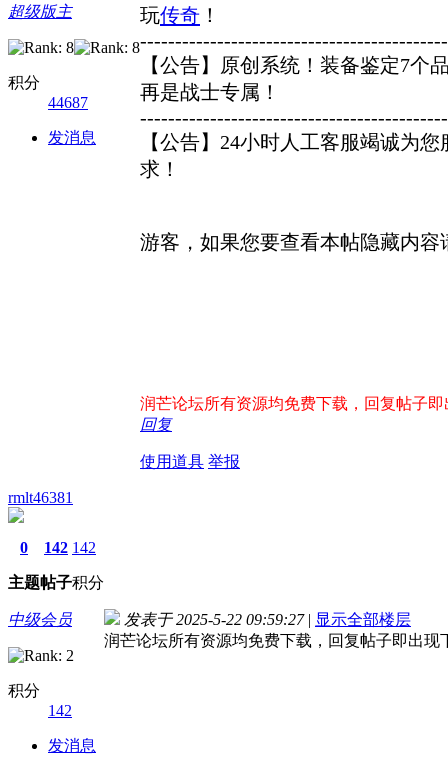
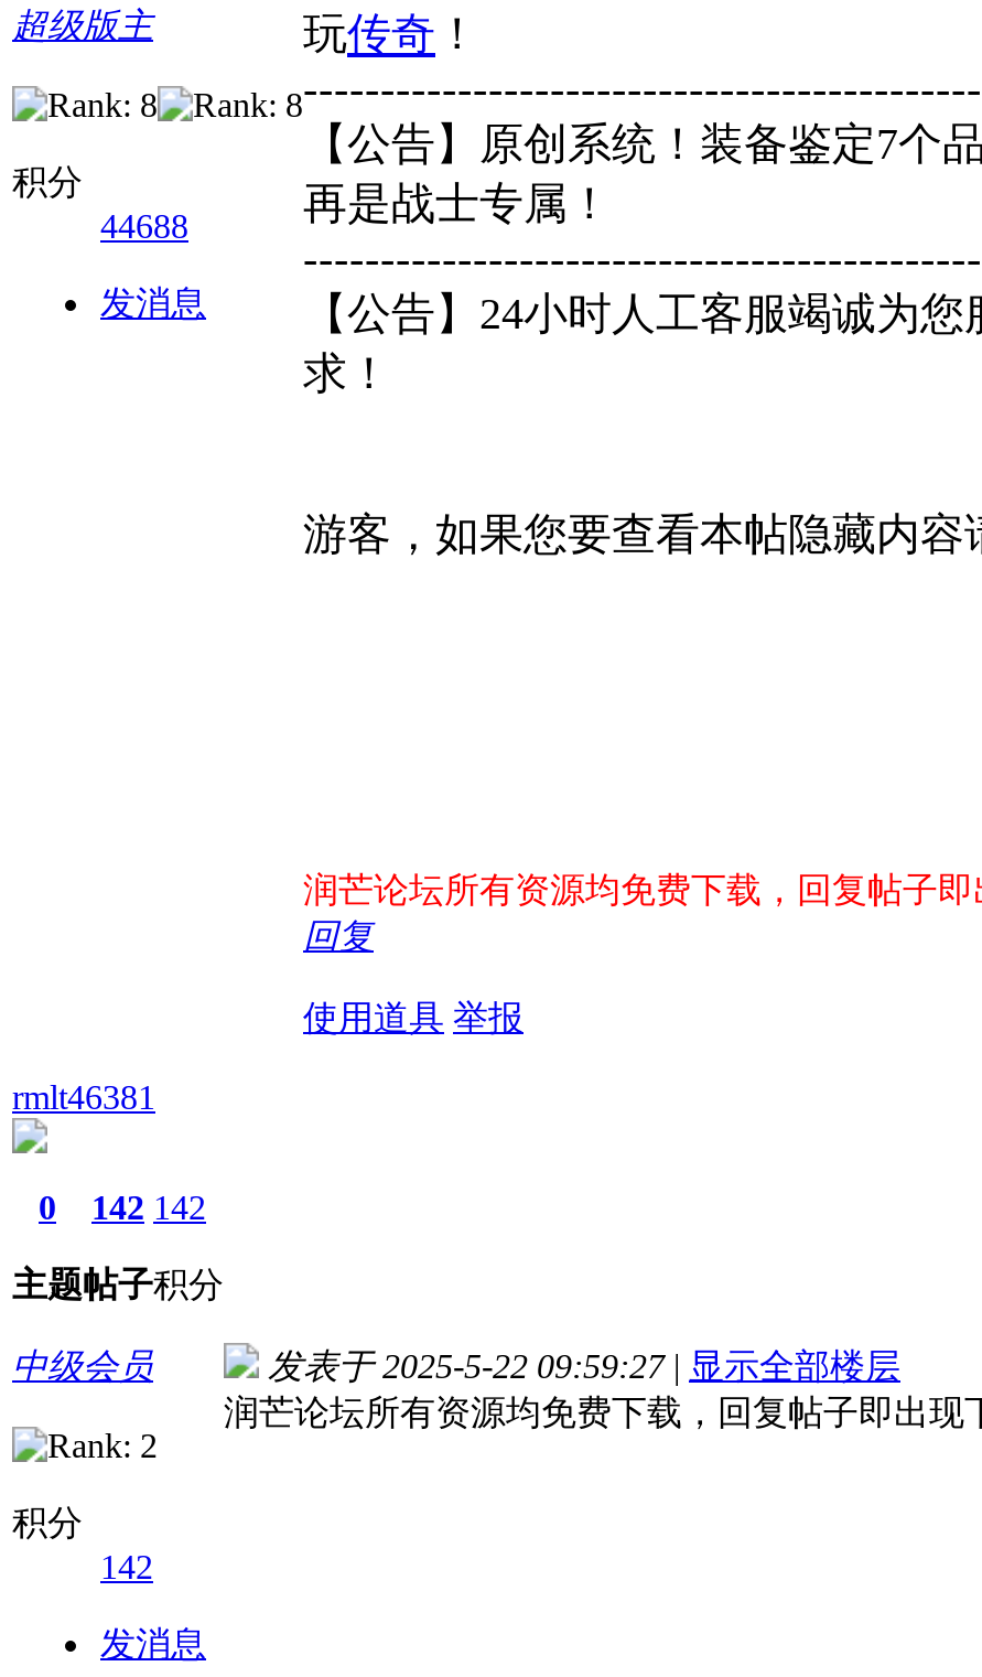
- 44687
+ 44688
